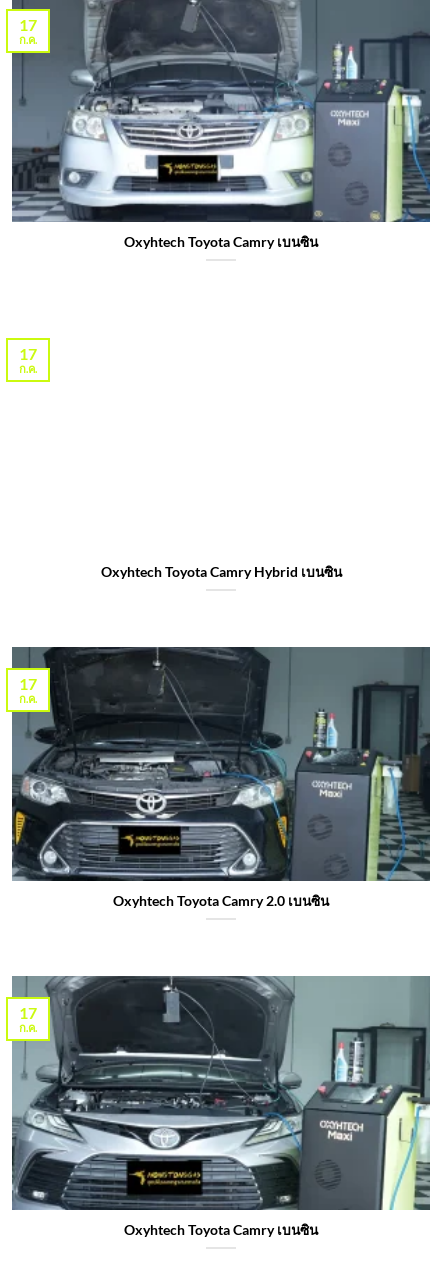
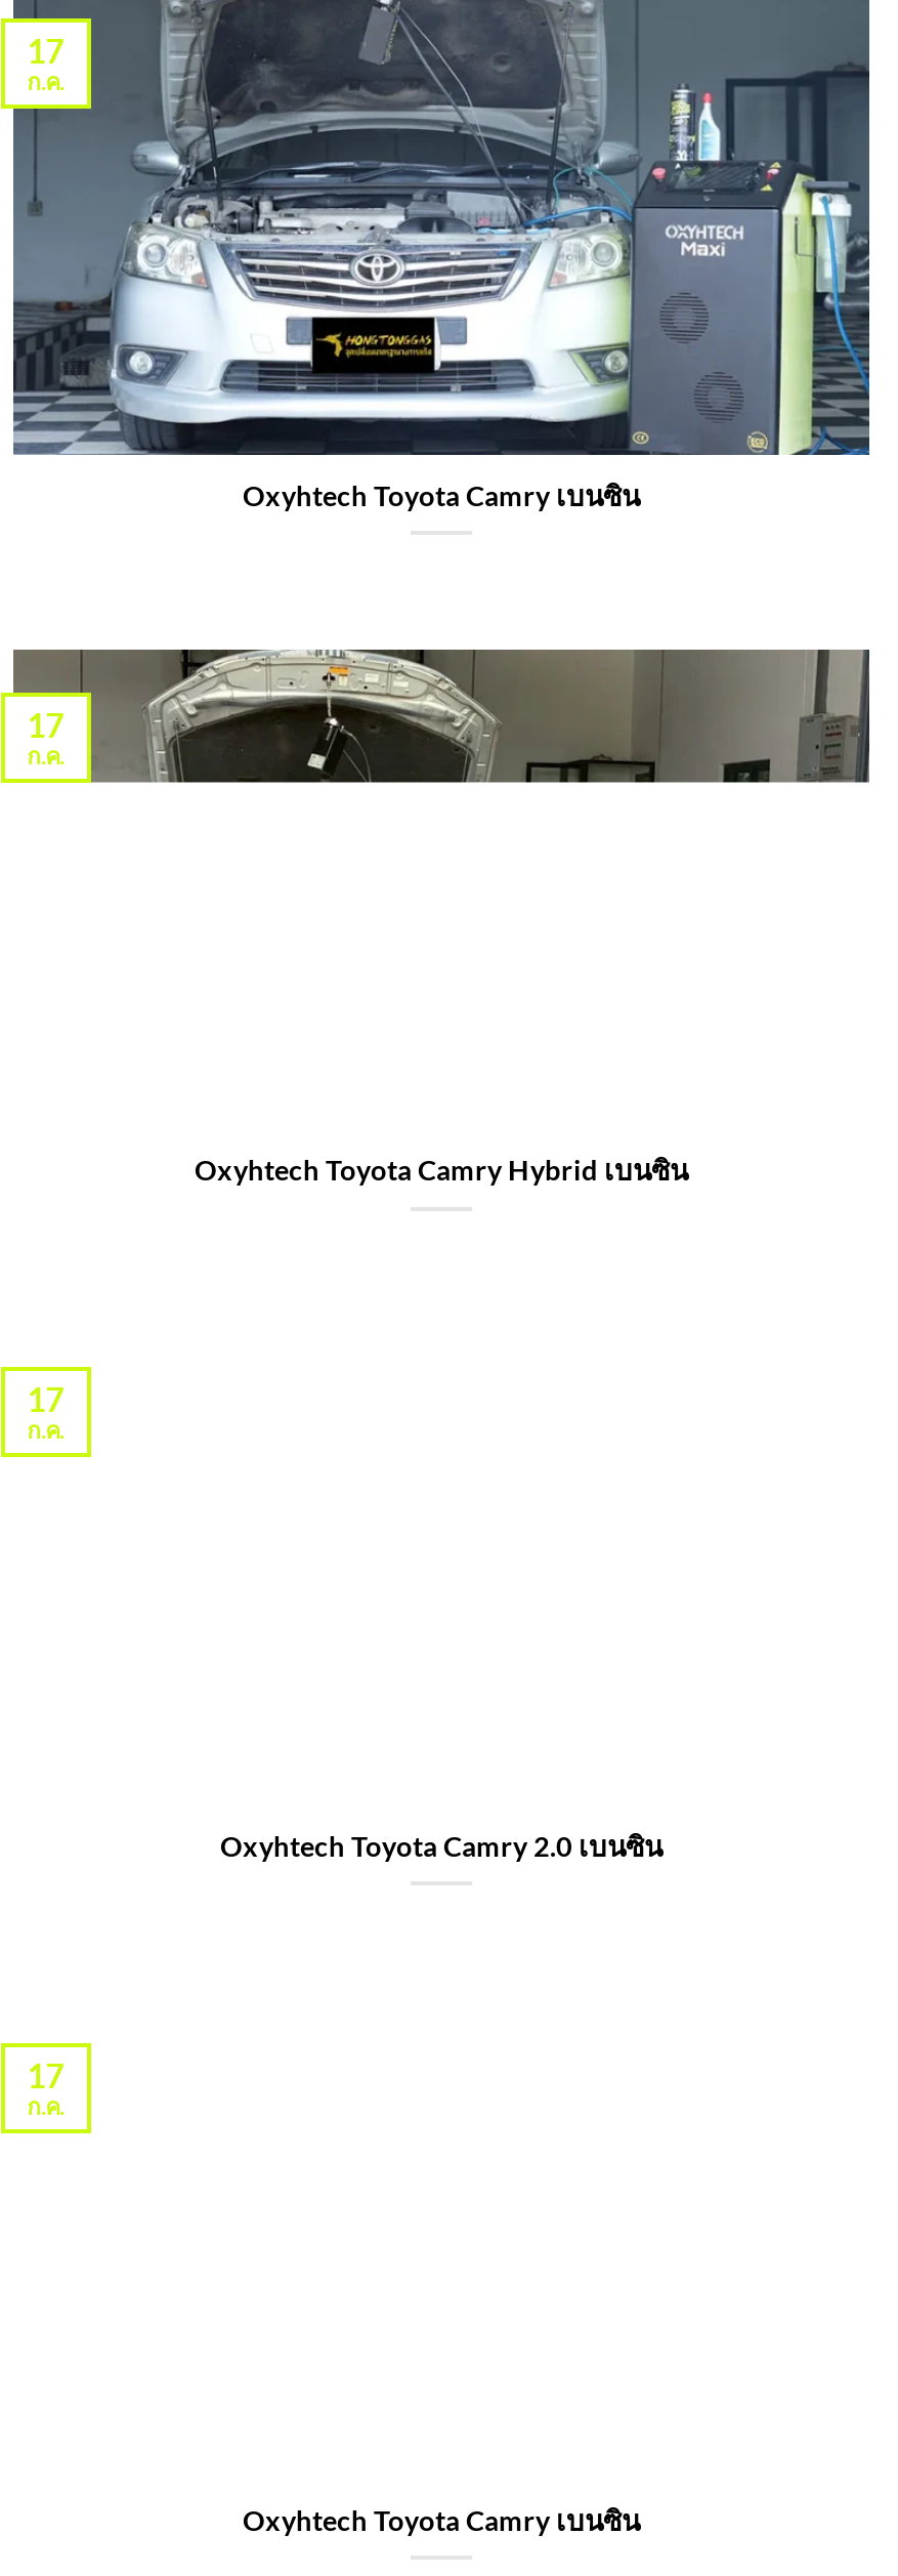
+ [image]

- [image]

- [image]
